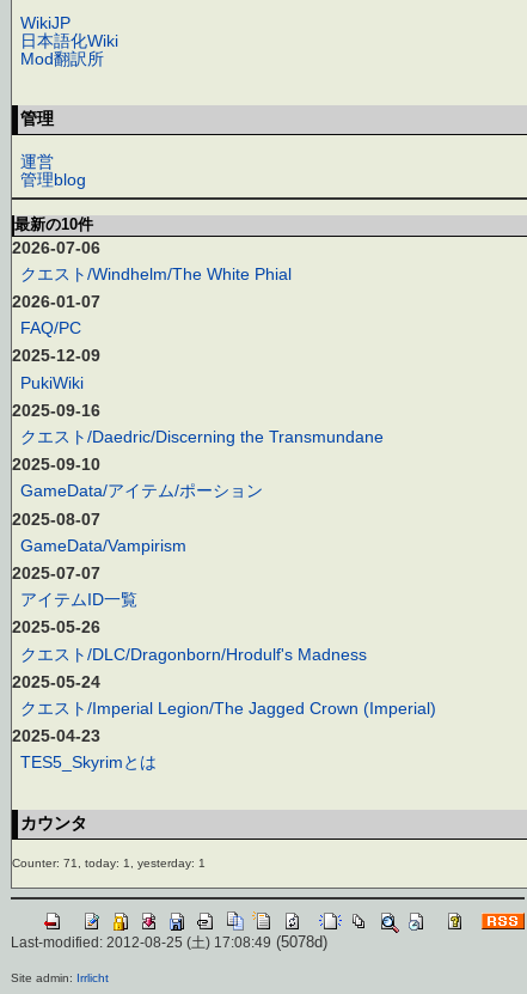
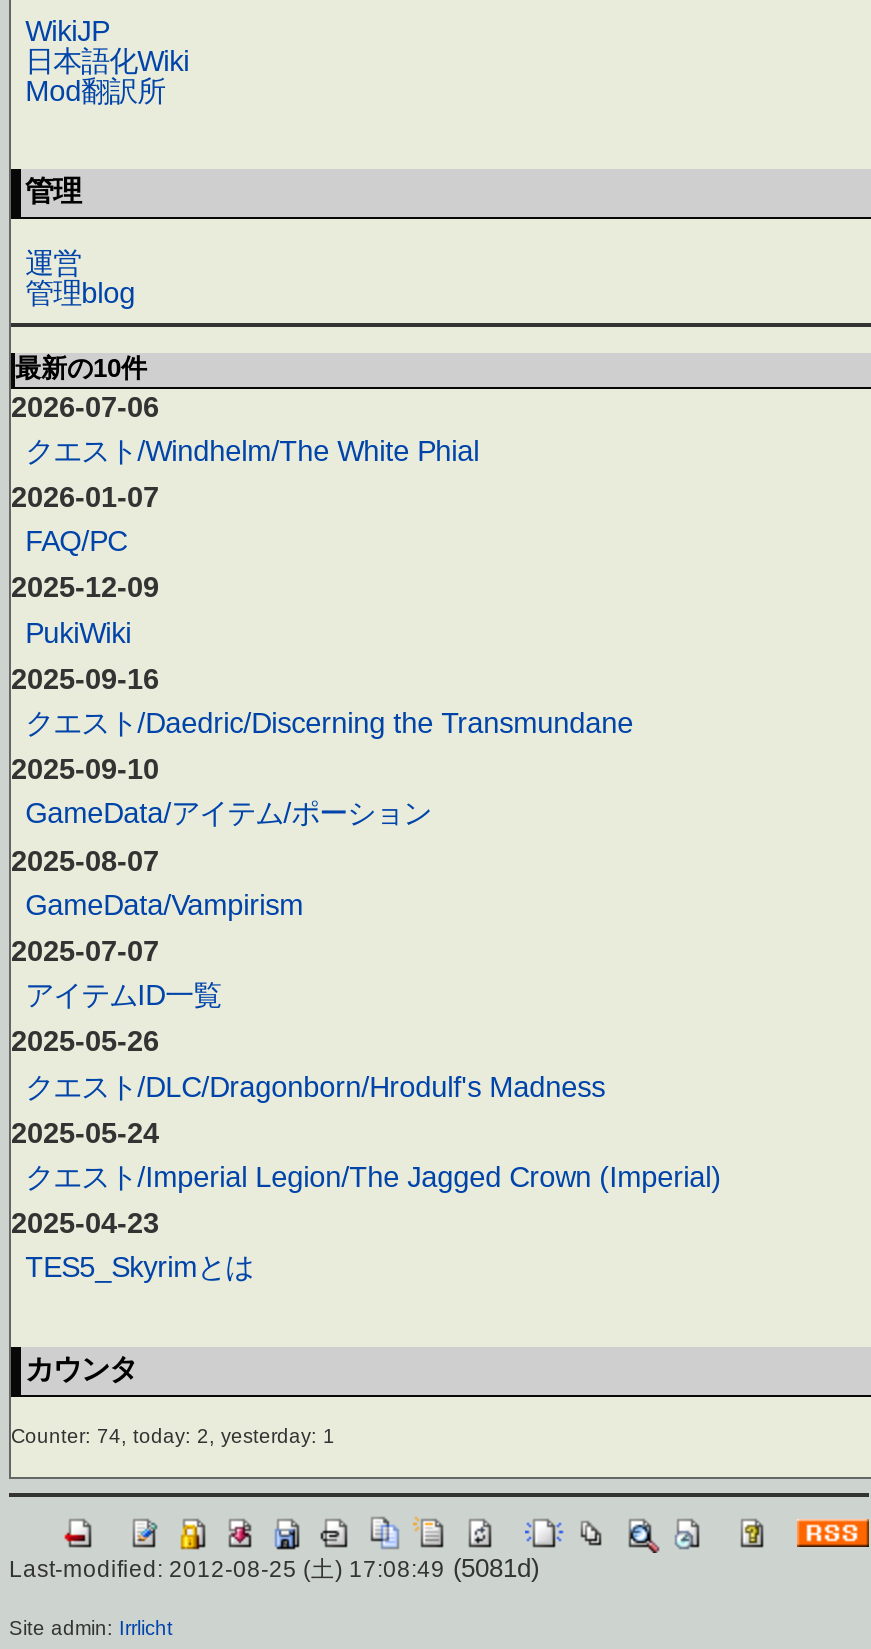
- Counter: 71, today: 1, yesterday: 1
+ Counter: 74, today: 2, yesterday: 1

- Last-modified: 2012-08-25 (土) 17:08:49 (5078d)
+ Last-modified: 2012-08-25 (土) 17:08:49 (5081d)
